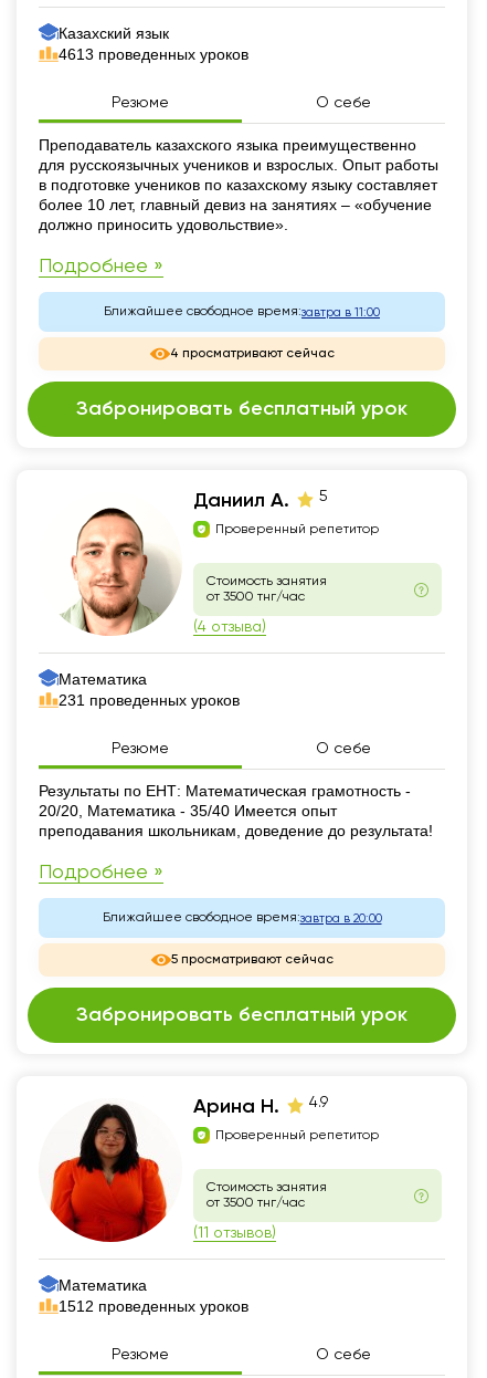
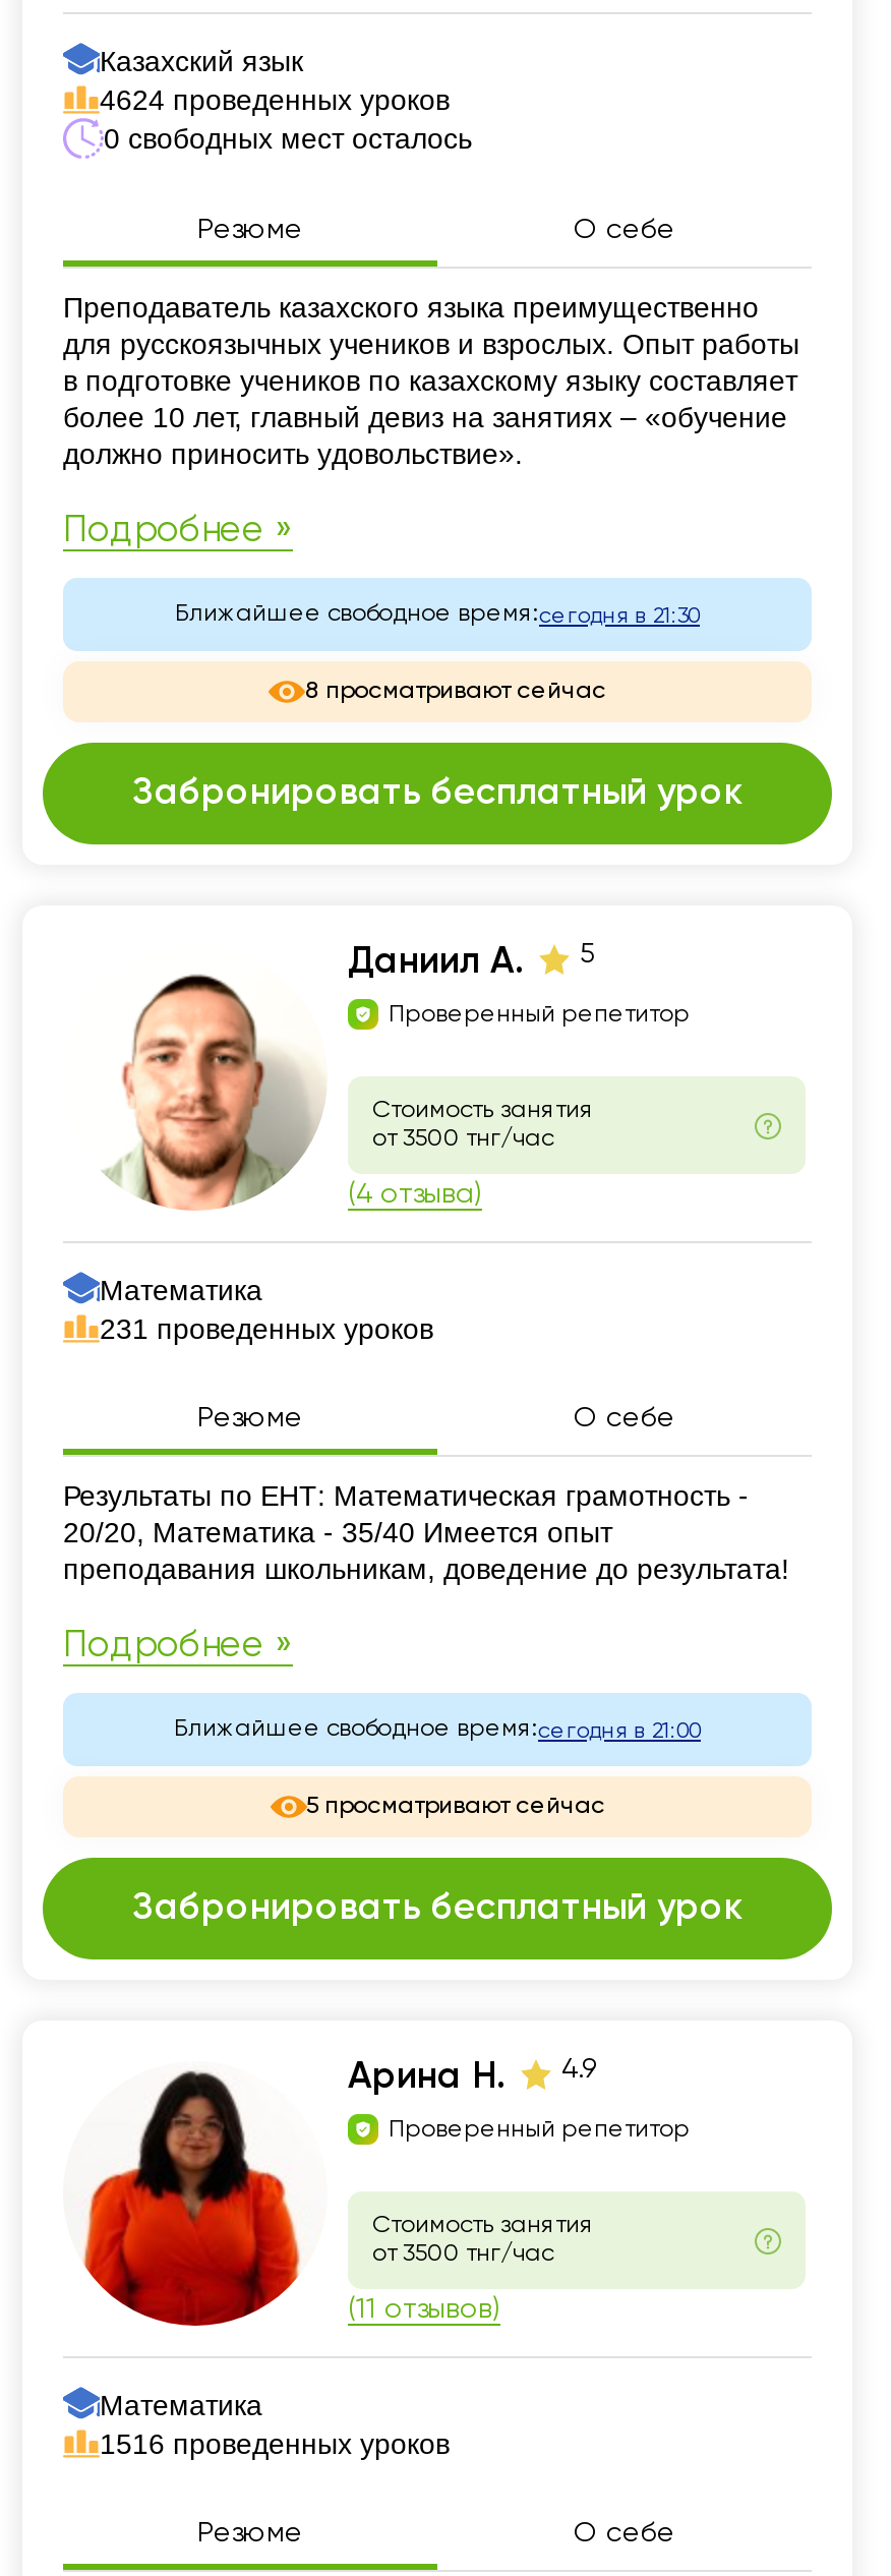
- 4613 проведенных уроков
+ 4624 проведенных уроков
+ 0 свободных мест осталось

- Ближайшее свободное время: завтра в 11:00
+ Ближайшее свободное время: сегодня в 21:30

- 4 просматривают сейчас
+ 8 просматривают сейчас

- Ближайшее свободное время: завтра в 20:00
+ Ближайшее свободное время: сегодня в 21:00

- 1512 проведенных уроков
+ 1516 проведенных уроков
